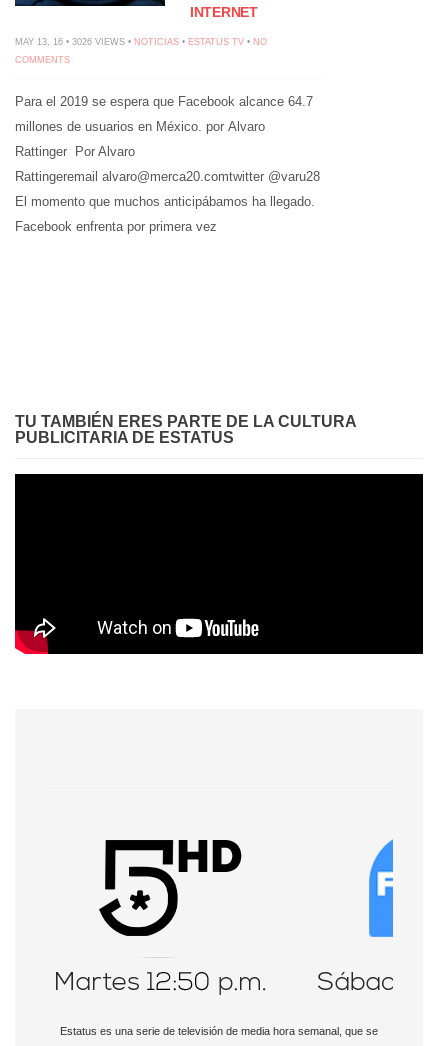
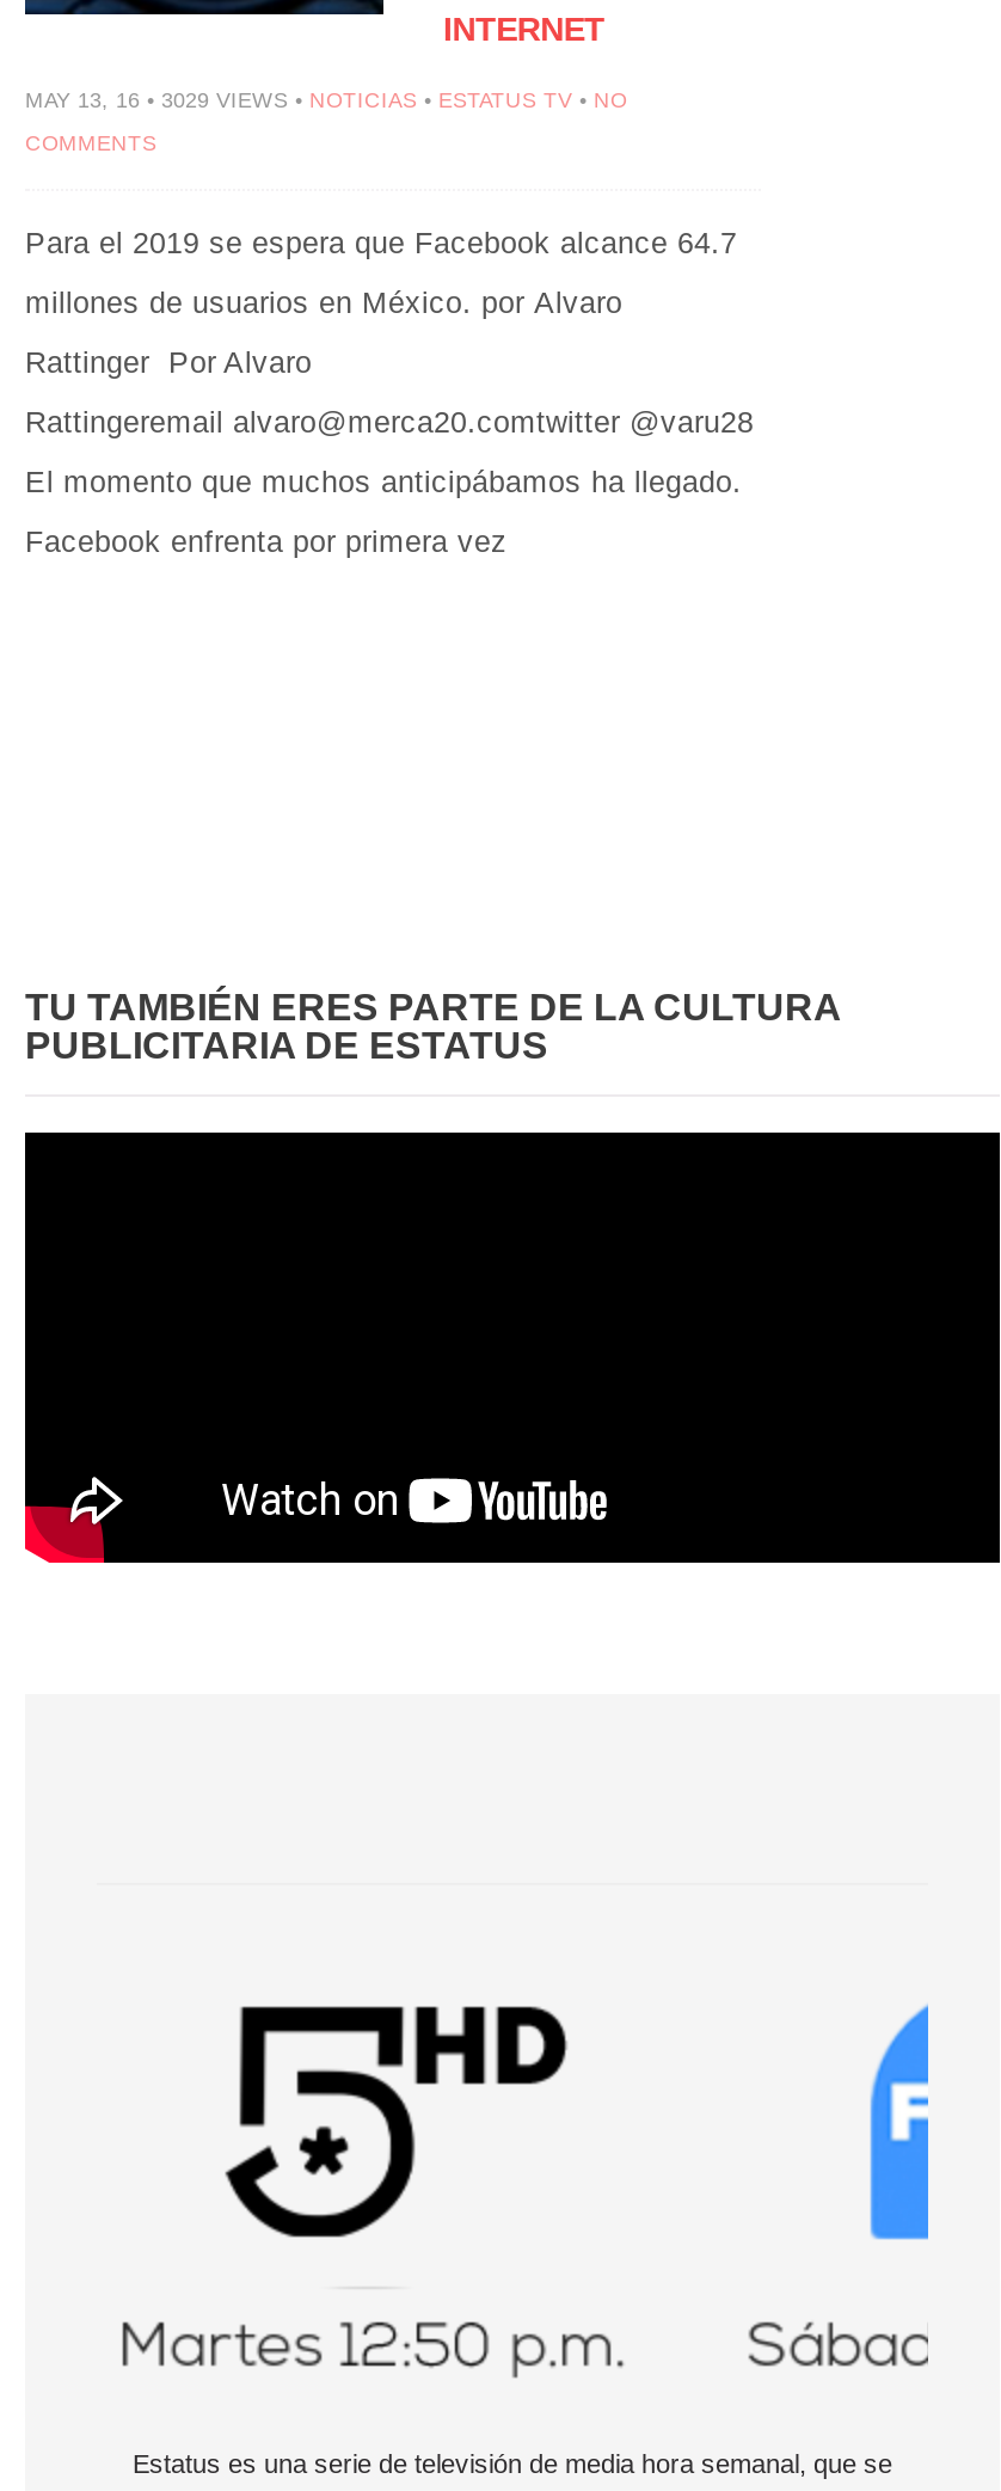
- MAY 13, 16 • 3026 VIEWS • NOTICIAS • ESTATUS TV • NO
+ MAY 13, 16 • 3029 VIEWS • NOTICIAS • ESTATUS TV • NO
